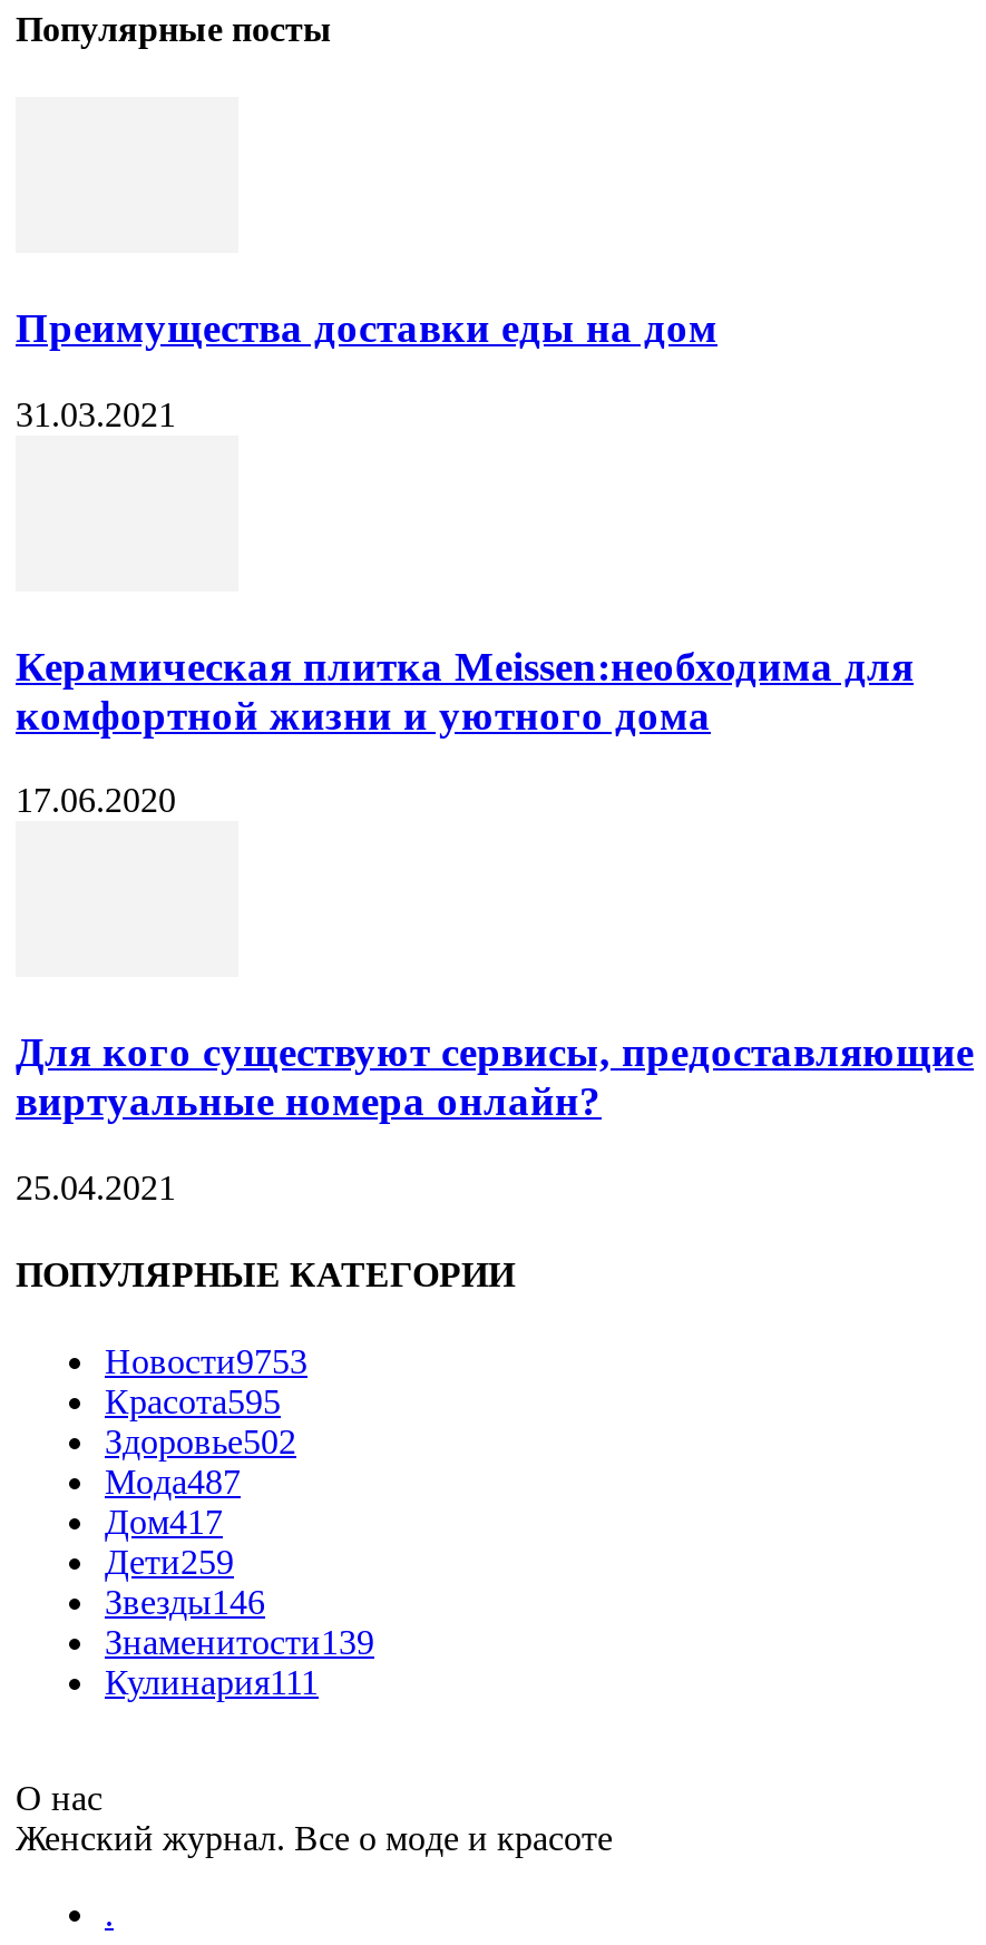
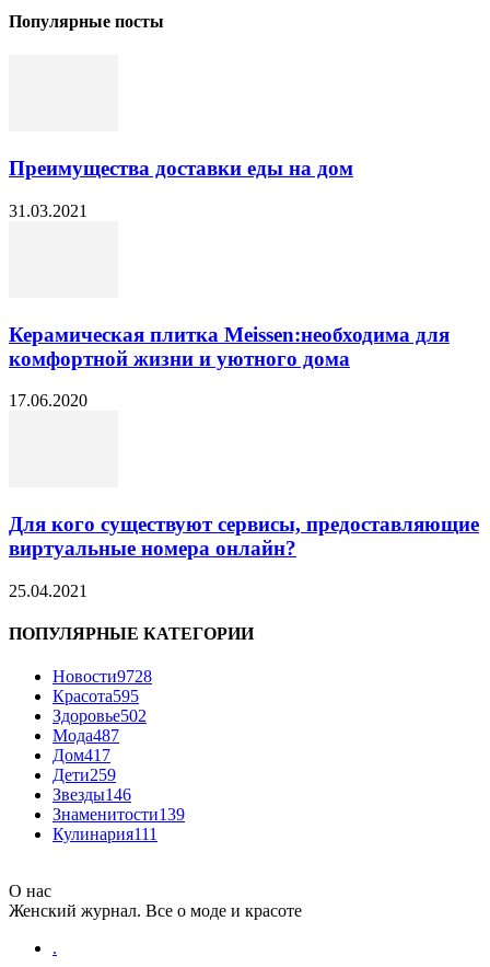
- Новости9753
+ Новости9728
